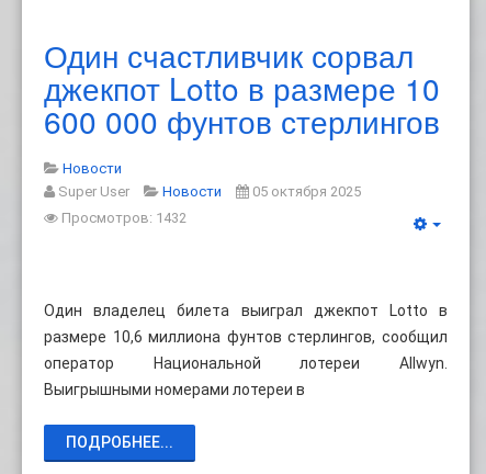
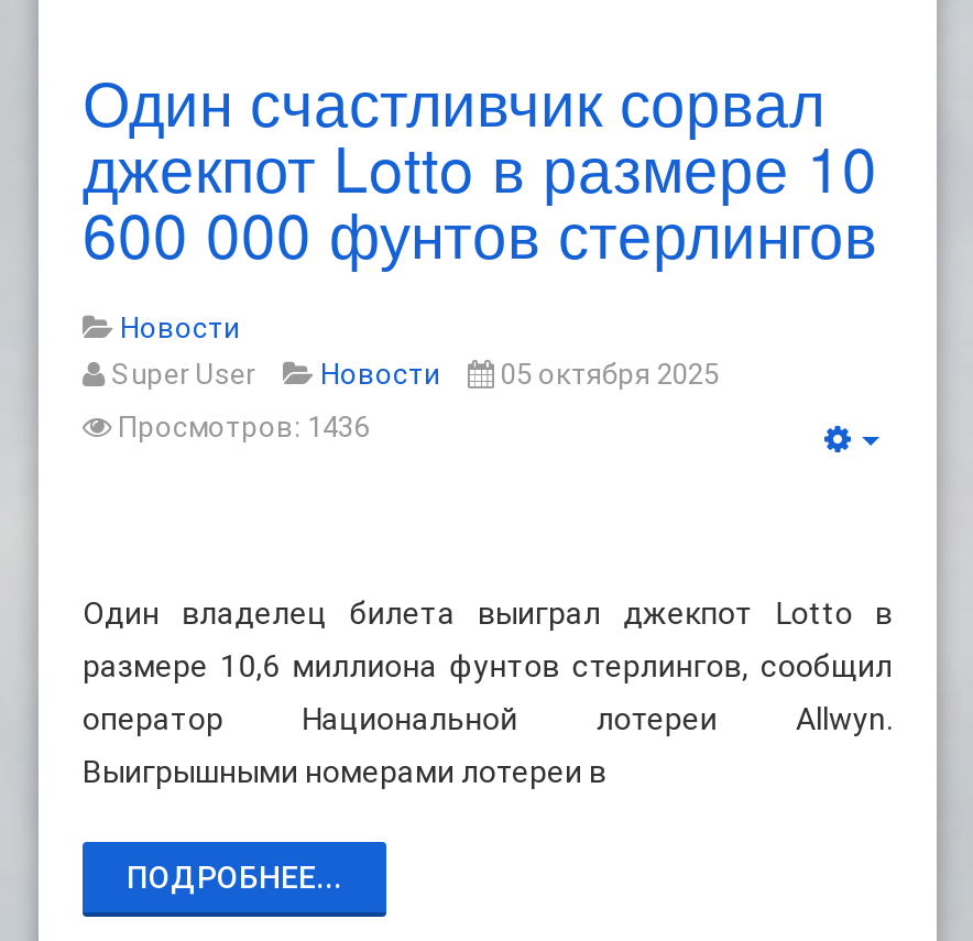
- Просмотров: 1432
+ Просмотров: 1436
